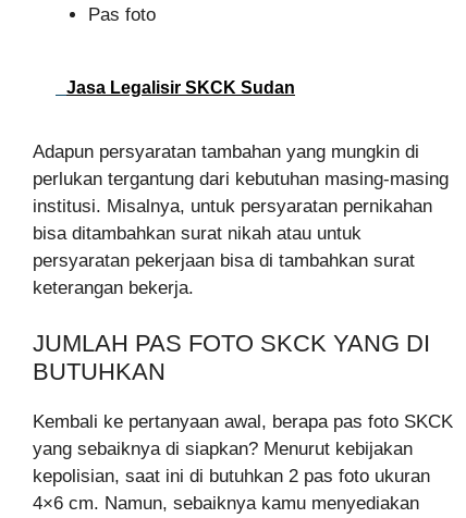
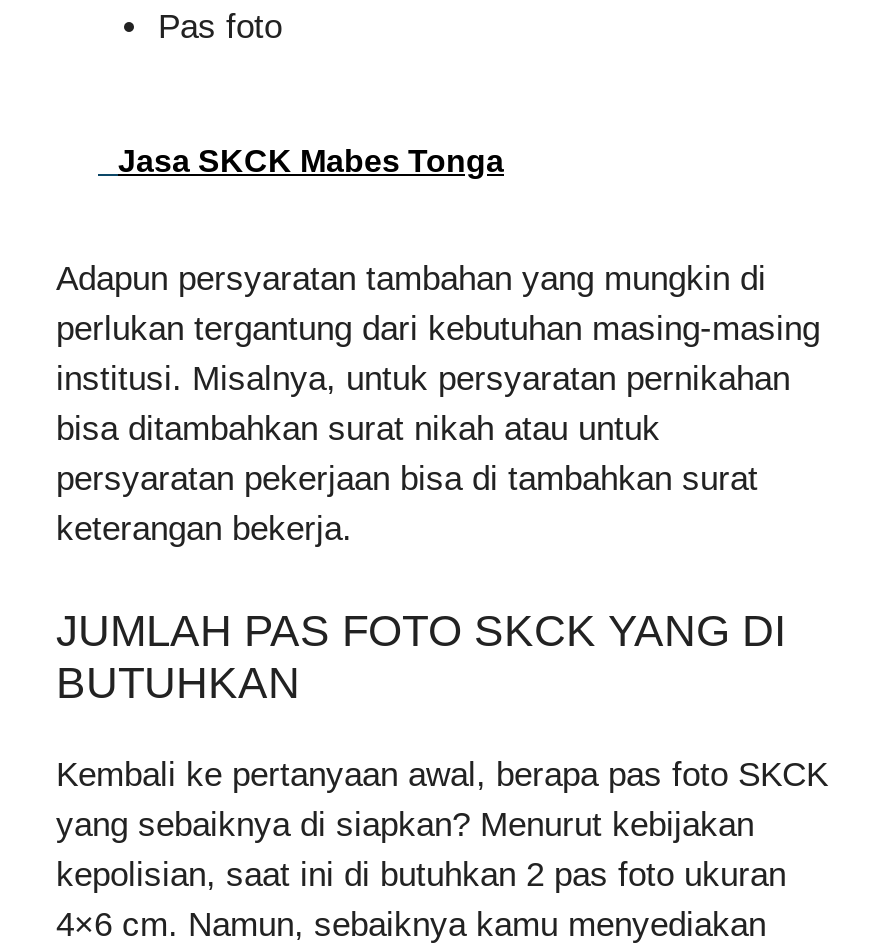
- Jasa Legalisir SKCK Sudan
+ Jasa SKCK Mabes Tonga
